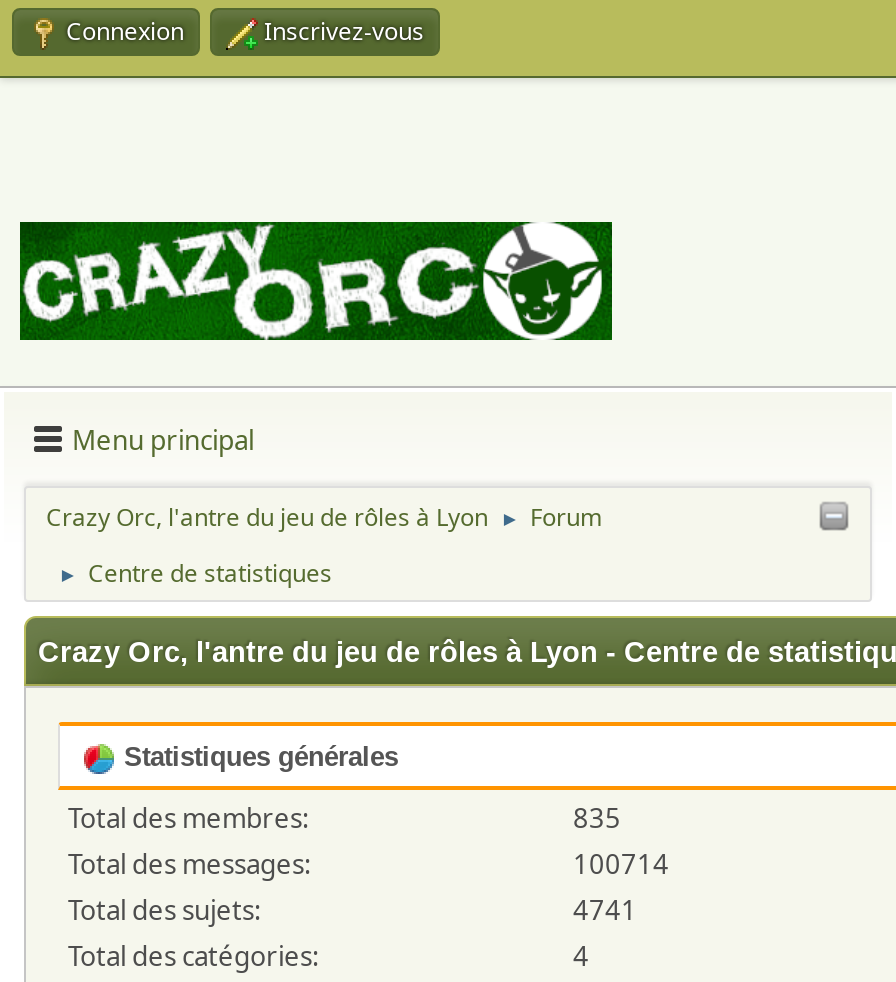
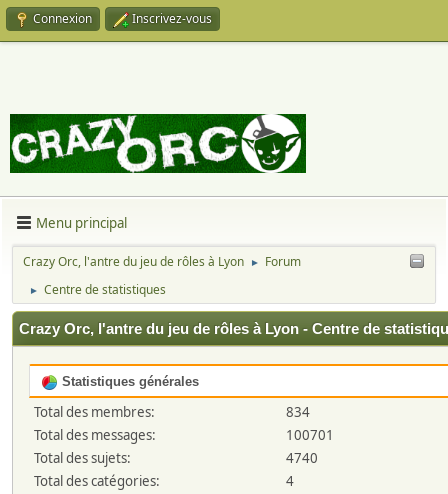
- 835
+ 834

- 100714
+ 100701

- 4741
+ 4740
